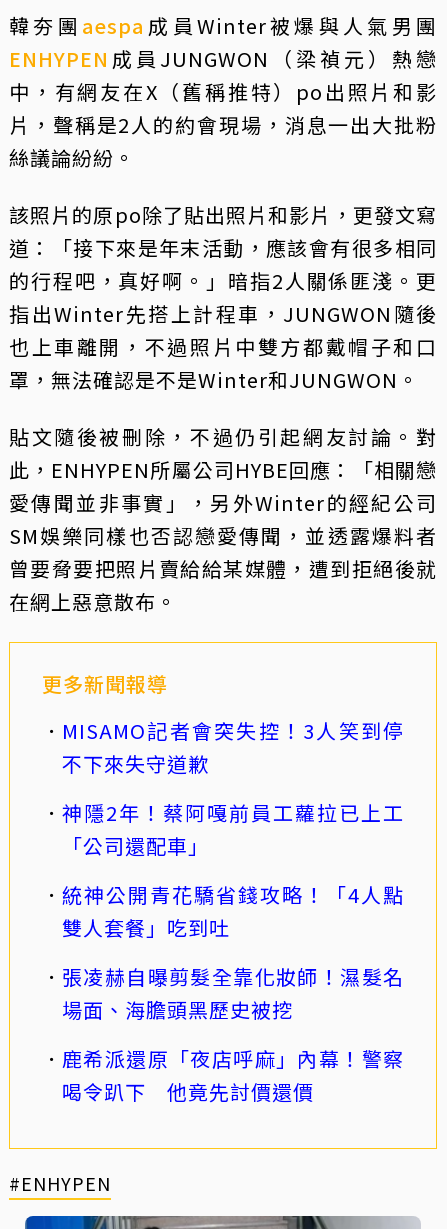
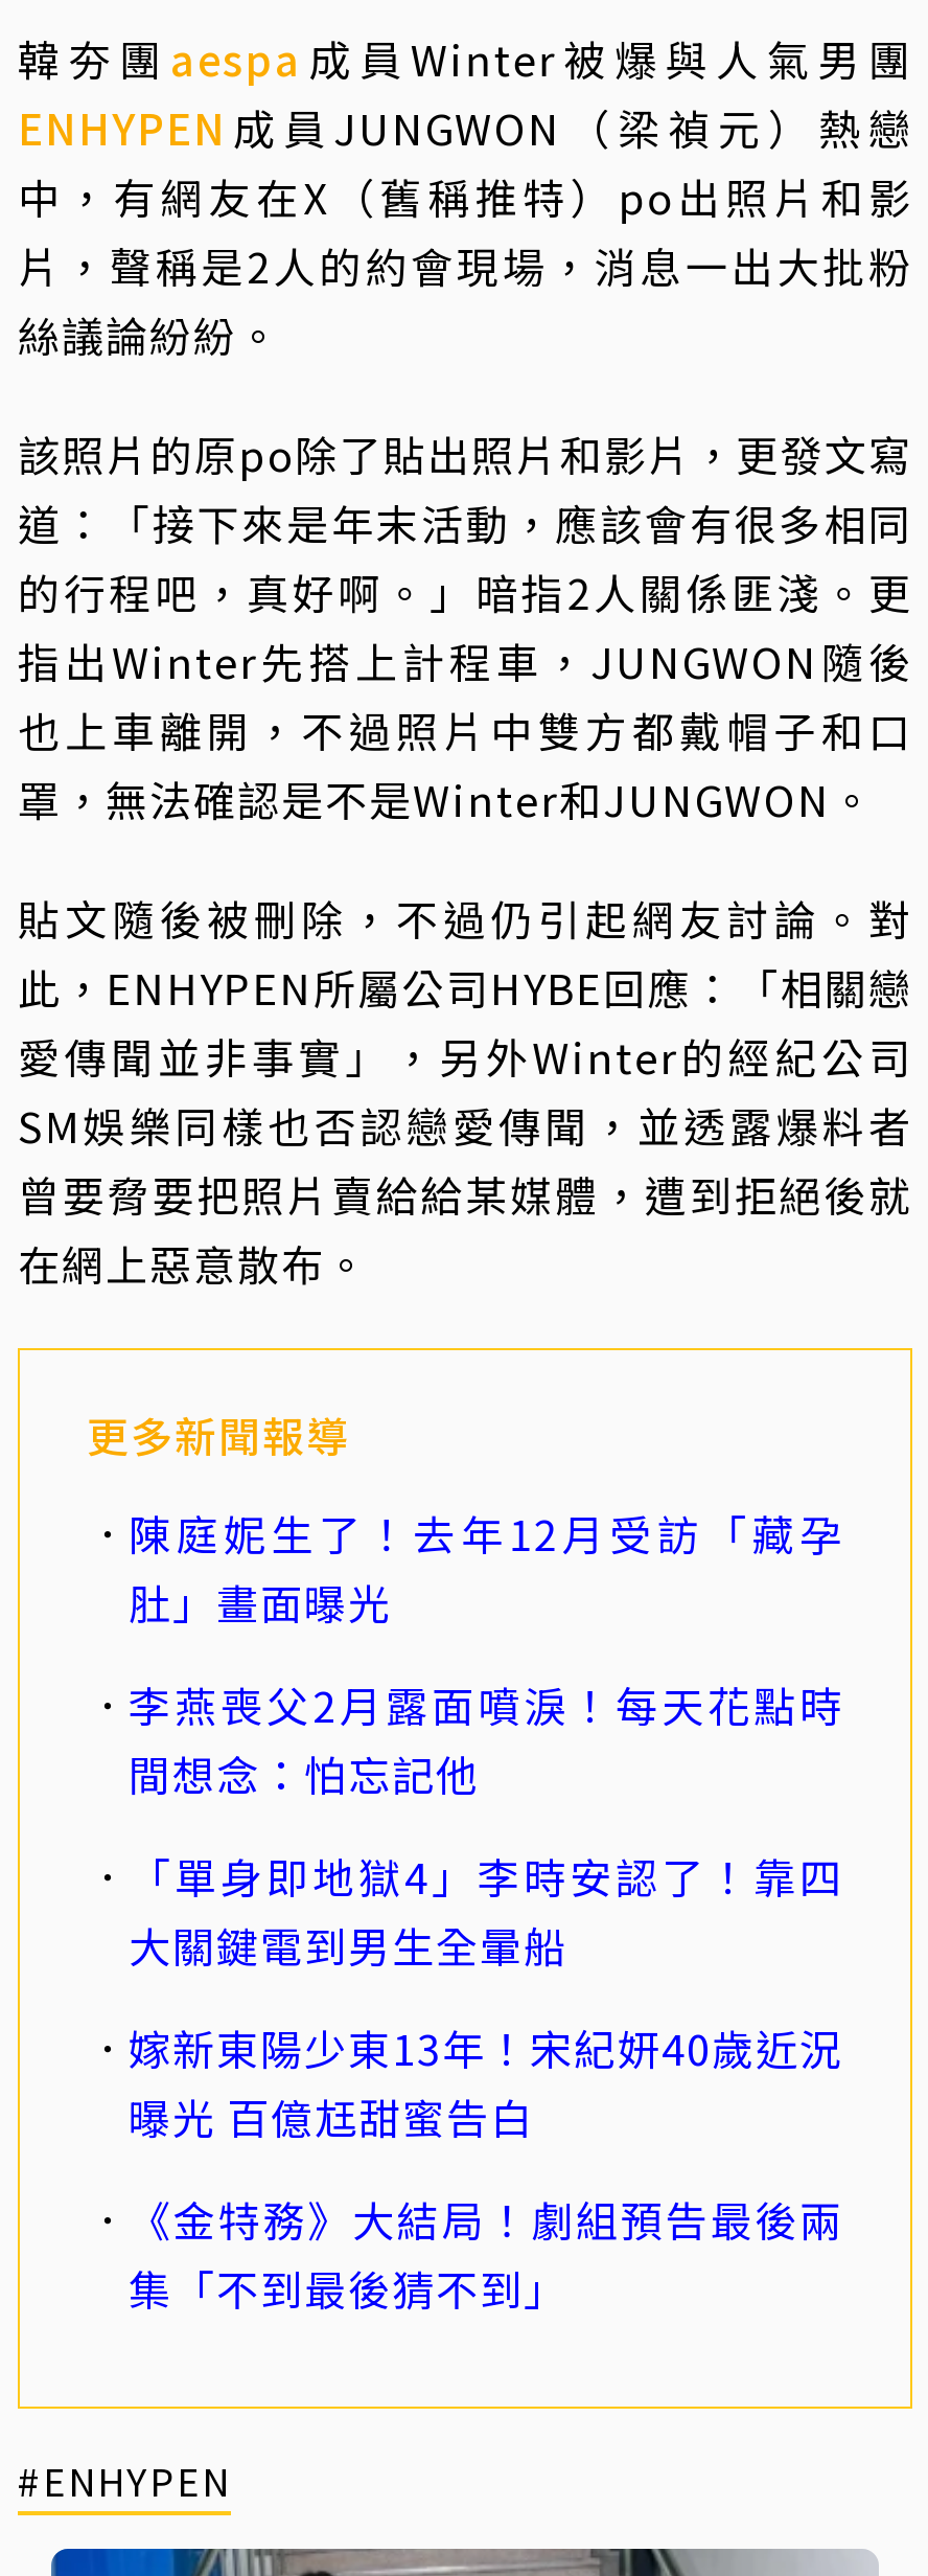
- MISAMO記者會突失控！3人笑到停
- 不下來失守道歉
+ 陳庭妮生了！去年12月受訪「藏孕
+ 肚」畫面曝光

- 神隱2年！蔡阿嘎前員工蘿拉已上工
- 「公司還配車」
+ 李燕喪父2月露面噴淚！每天花點時
+ 間想念：怕忘記他

- 統神公開青花驕省錢攻略！「4人點
- 雙人套餐」吃到吐
+ 「單身即地獄4」李時安認了！靠四
+ 大關鍵電到男生全暈船

- 張凌赫自曝剪髮全靠化妝師！濕髮名
- 場面、海膽頭黑歷史被挖
+ 嫁新東陽少東13年！宋紀妍40歲近況
+ 曝光 百億尪甜蜜告白

- 鹿希派還原「夜店呼麻」內幕！警察
- 喝令趴下 他竟先討價還價
+ 《金特務》大結局！劇組預告最後兩
+ 集「不到最後猜不到」
